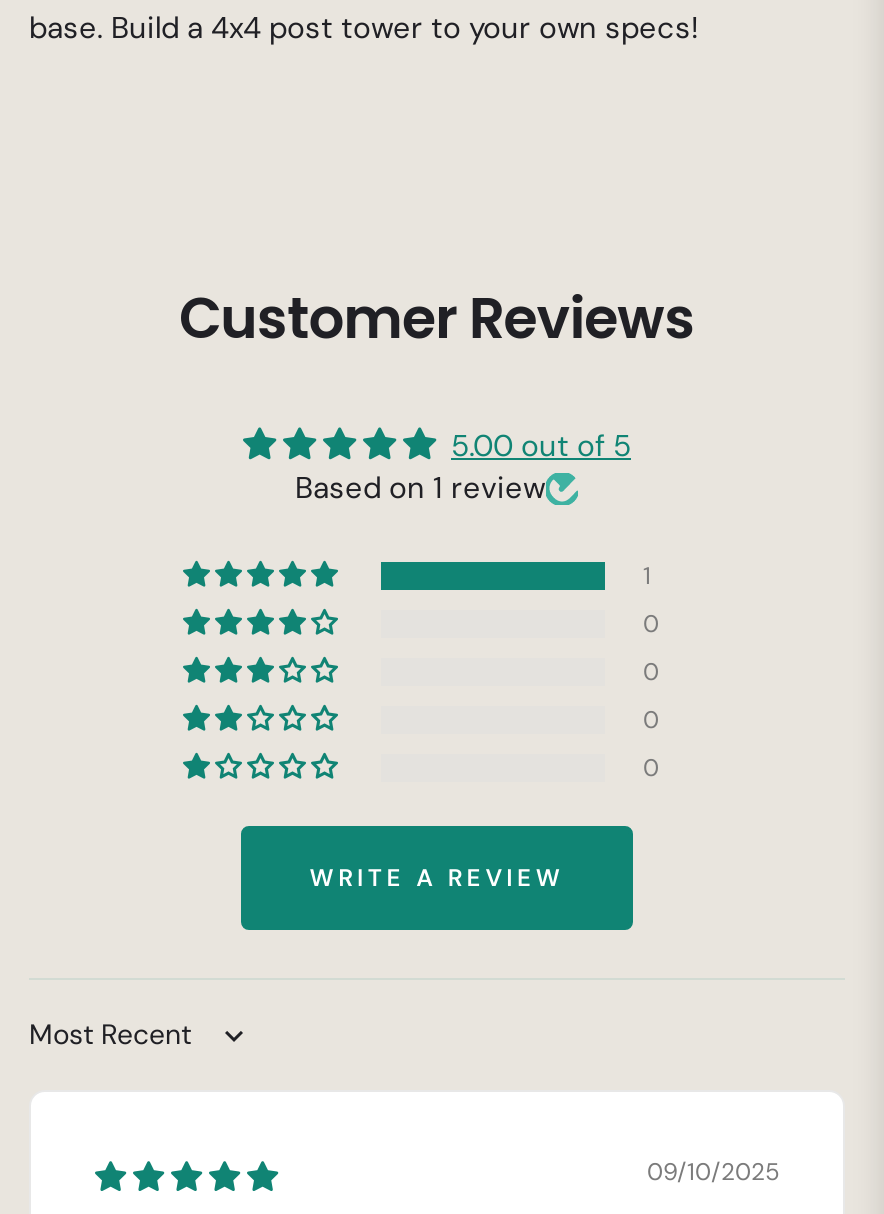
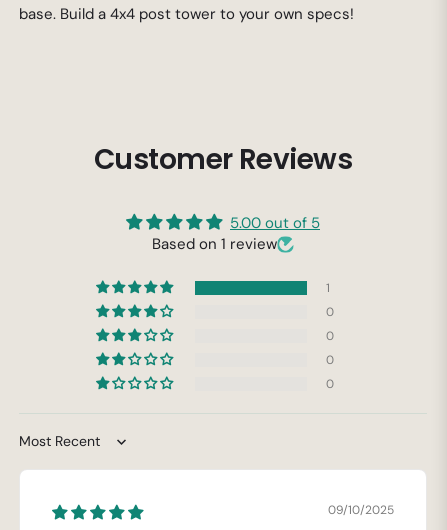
- WRITE A REVIEW
